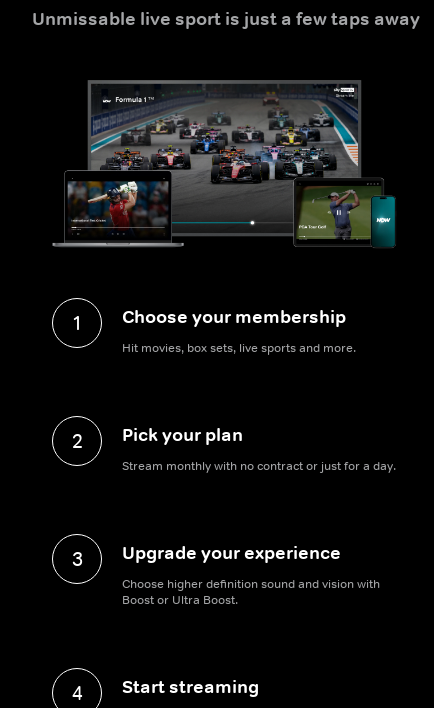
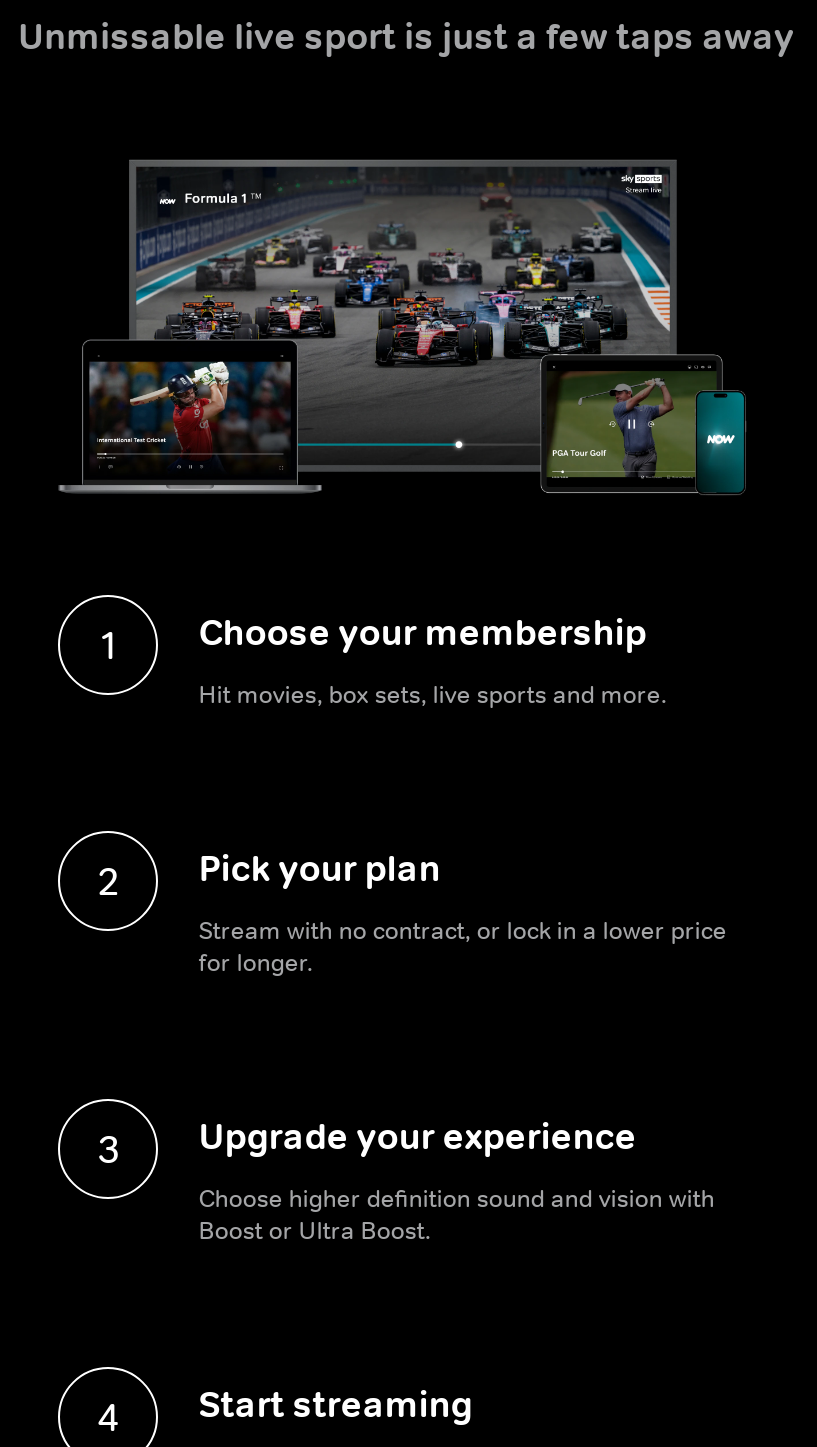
- Stream monthly with no contract or just for a day.
+ Stream with no contract, or lock in a lower price
+ for longer.
